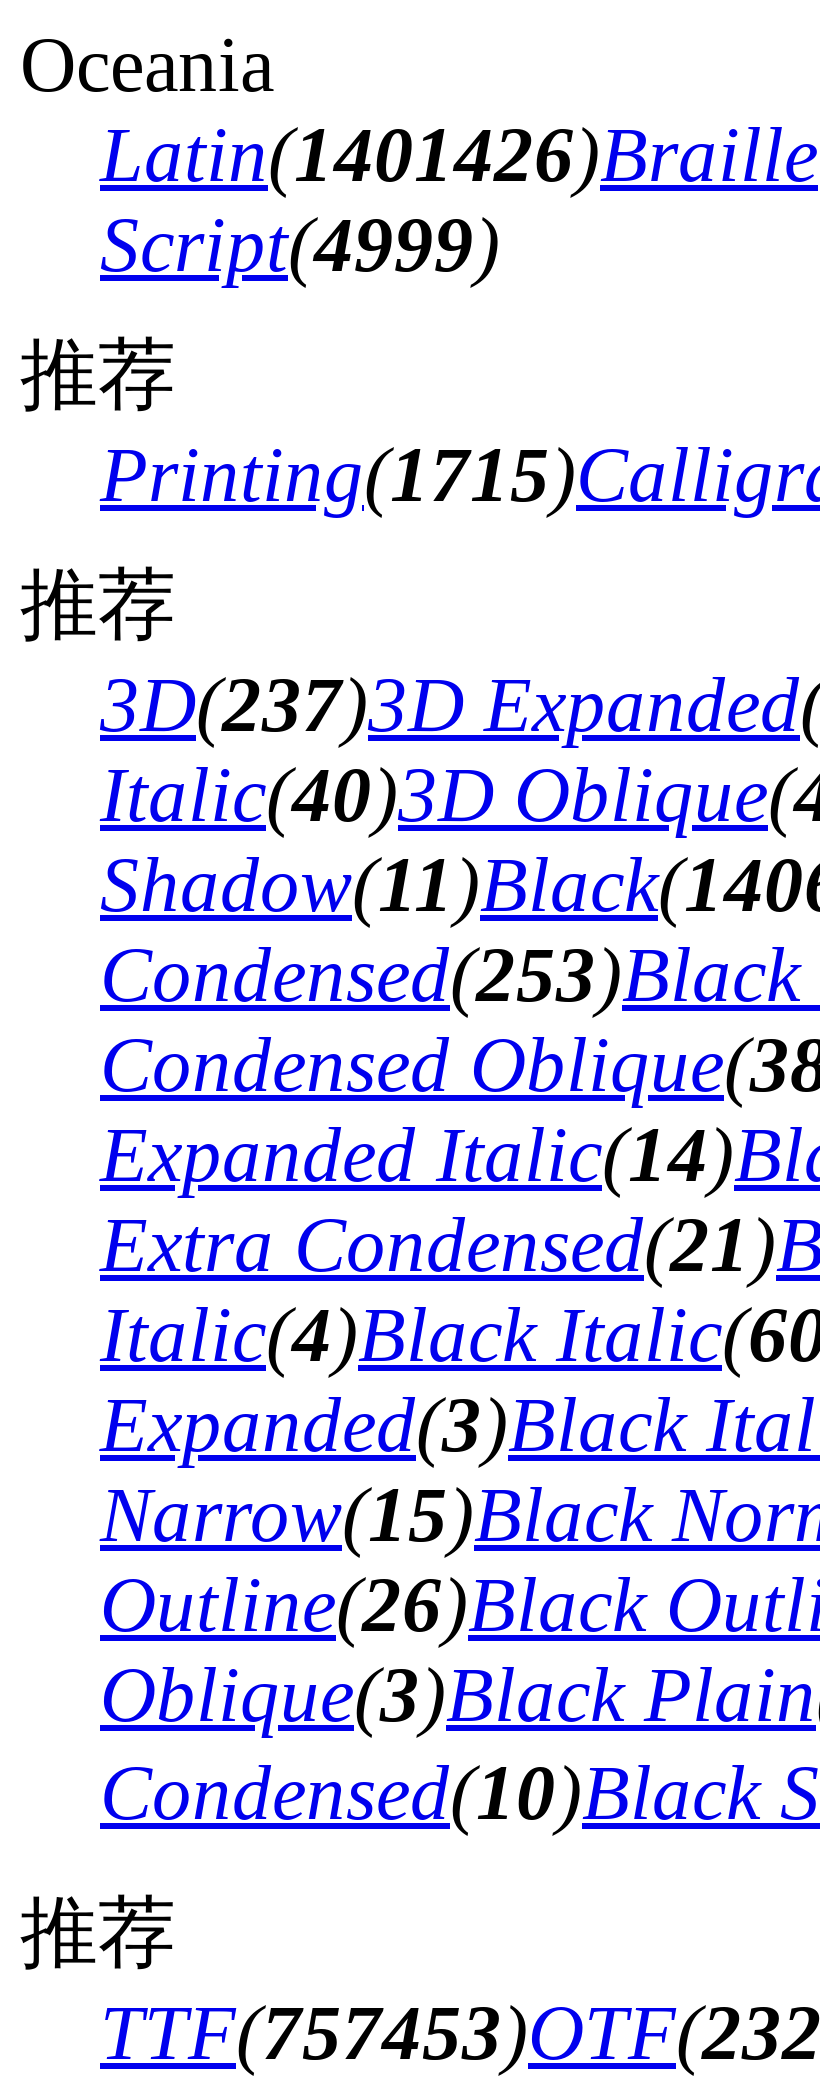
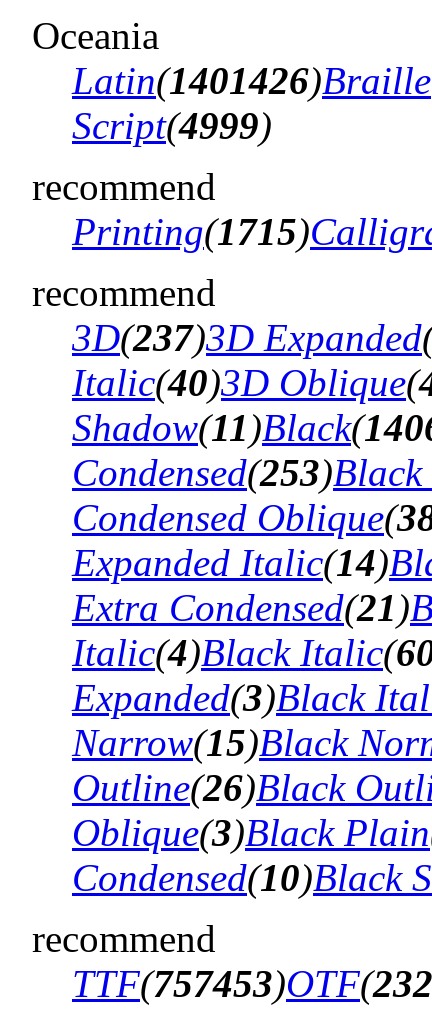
- 推荐
+ recommend

- 推荐
+ recommend

- 推荐
+ recommend
